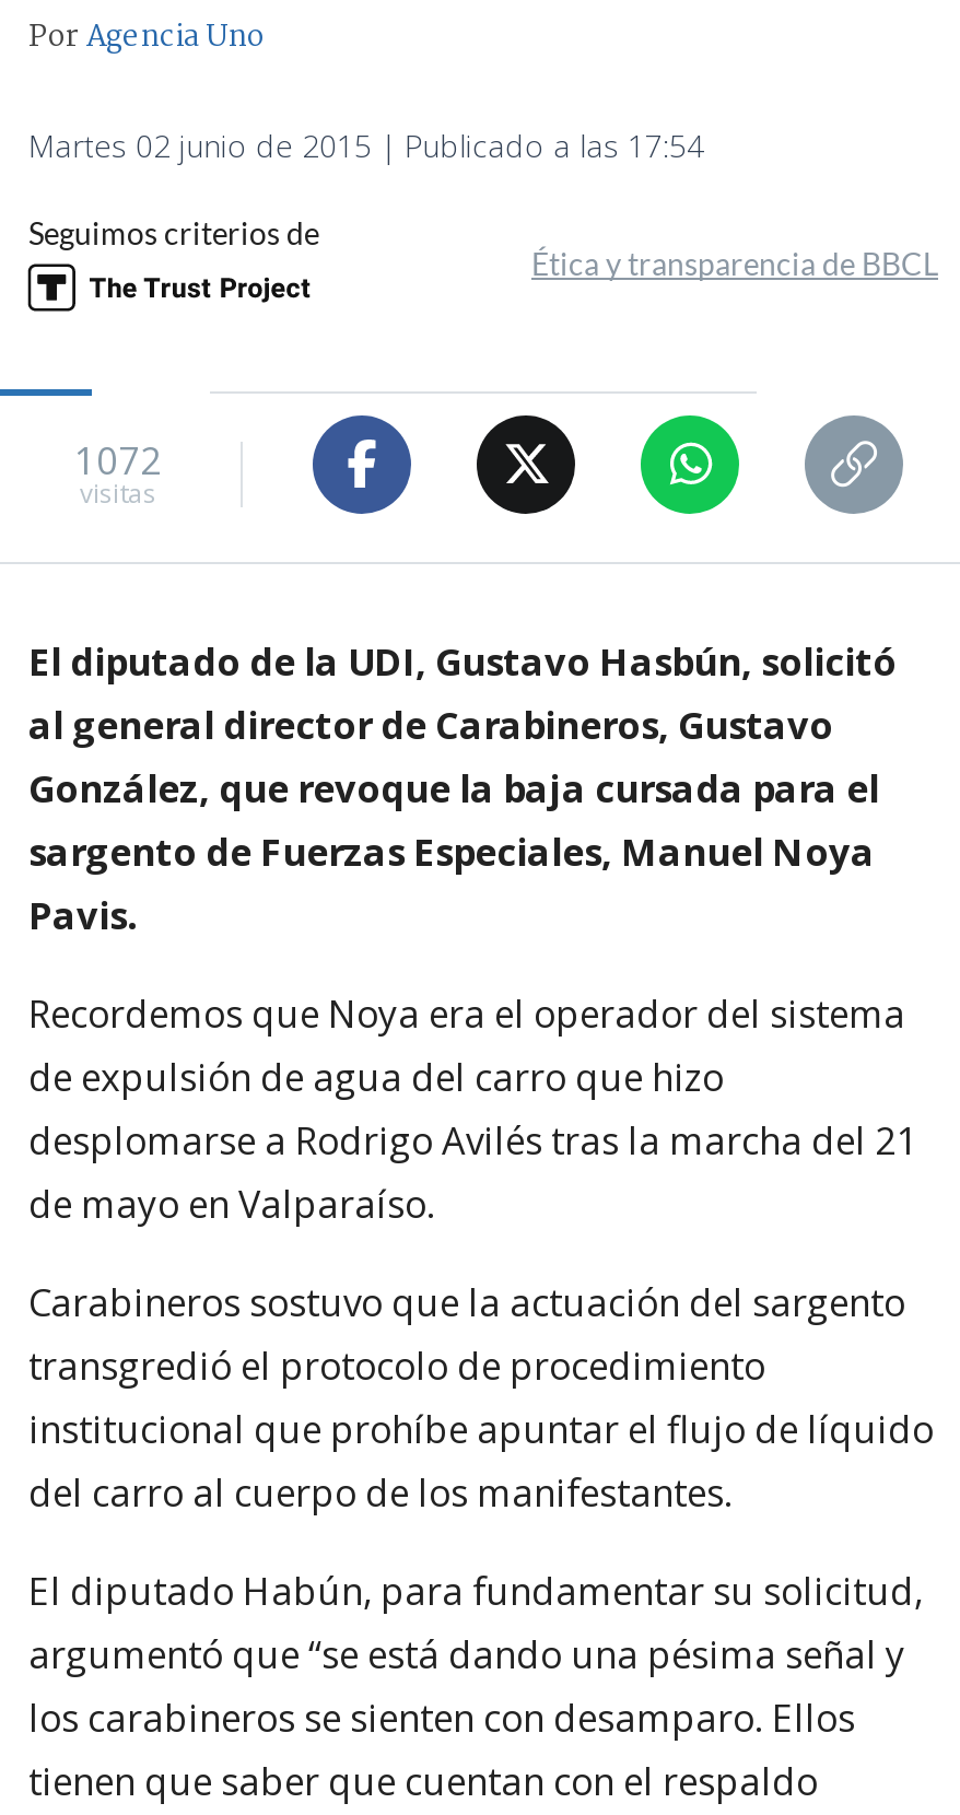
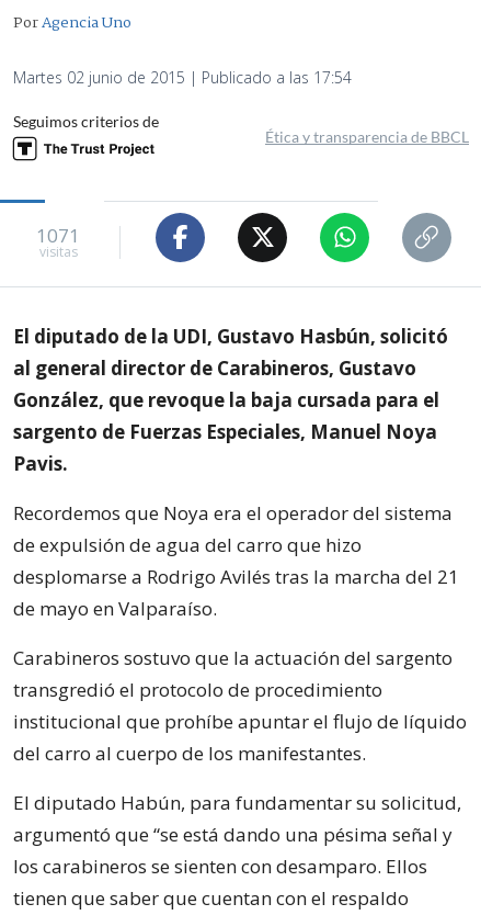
- 1072
+ 1071
